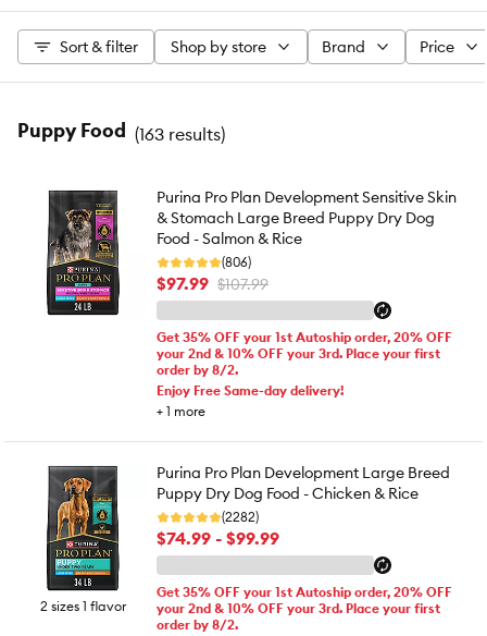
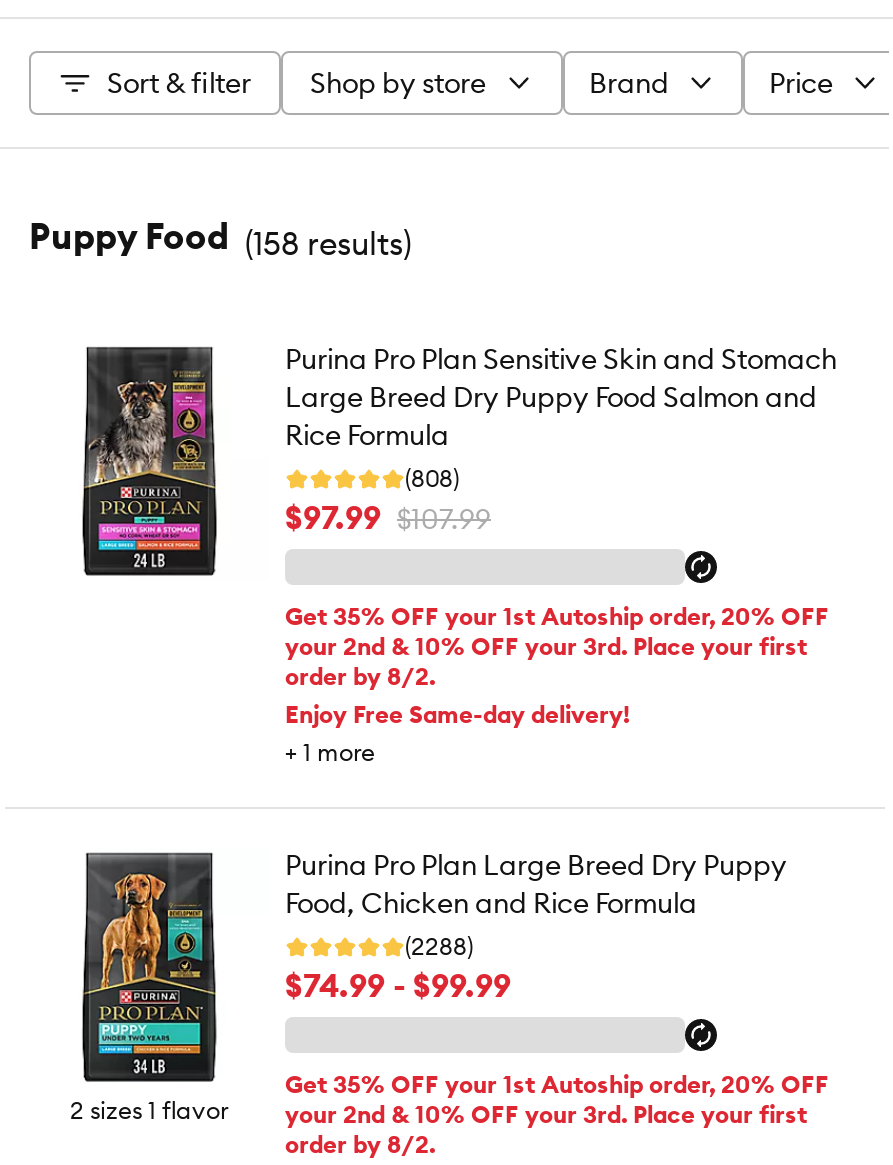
- Puppy Food (163 results)
+ Puppy Food (158 results)

- Purina Pro Plan Development Sensitive Skin
- & Stomach Large Breed Puppy Dry Dog
- Food - Salmon & Rice
- (806)
+ Purina Pro Plan Sensitive Skin and Stomach
+ Large Breed Dry Puppy Food Salmon and
+ Rice Formula
+ (808)

- Purina Pro Plan Development Large Breed
- Puppy Dry Dog Food - Chicken & Rice
- (2282)
+ Purina Pro Plan Large Breed Dry Puppy
+ Food, Chicken and Rice Formula
+ (2288)
